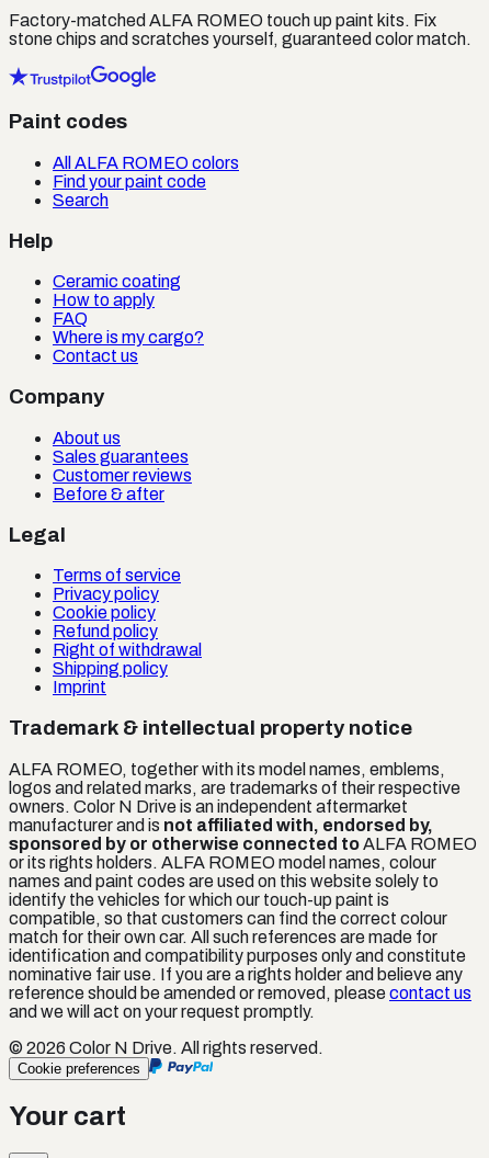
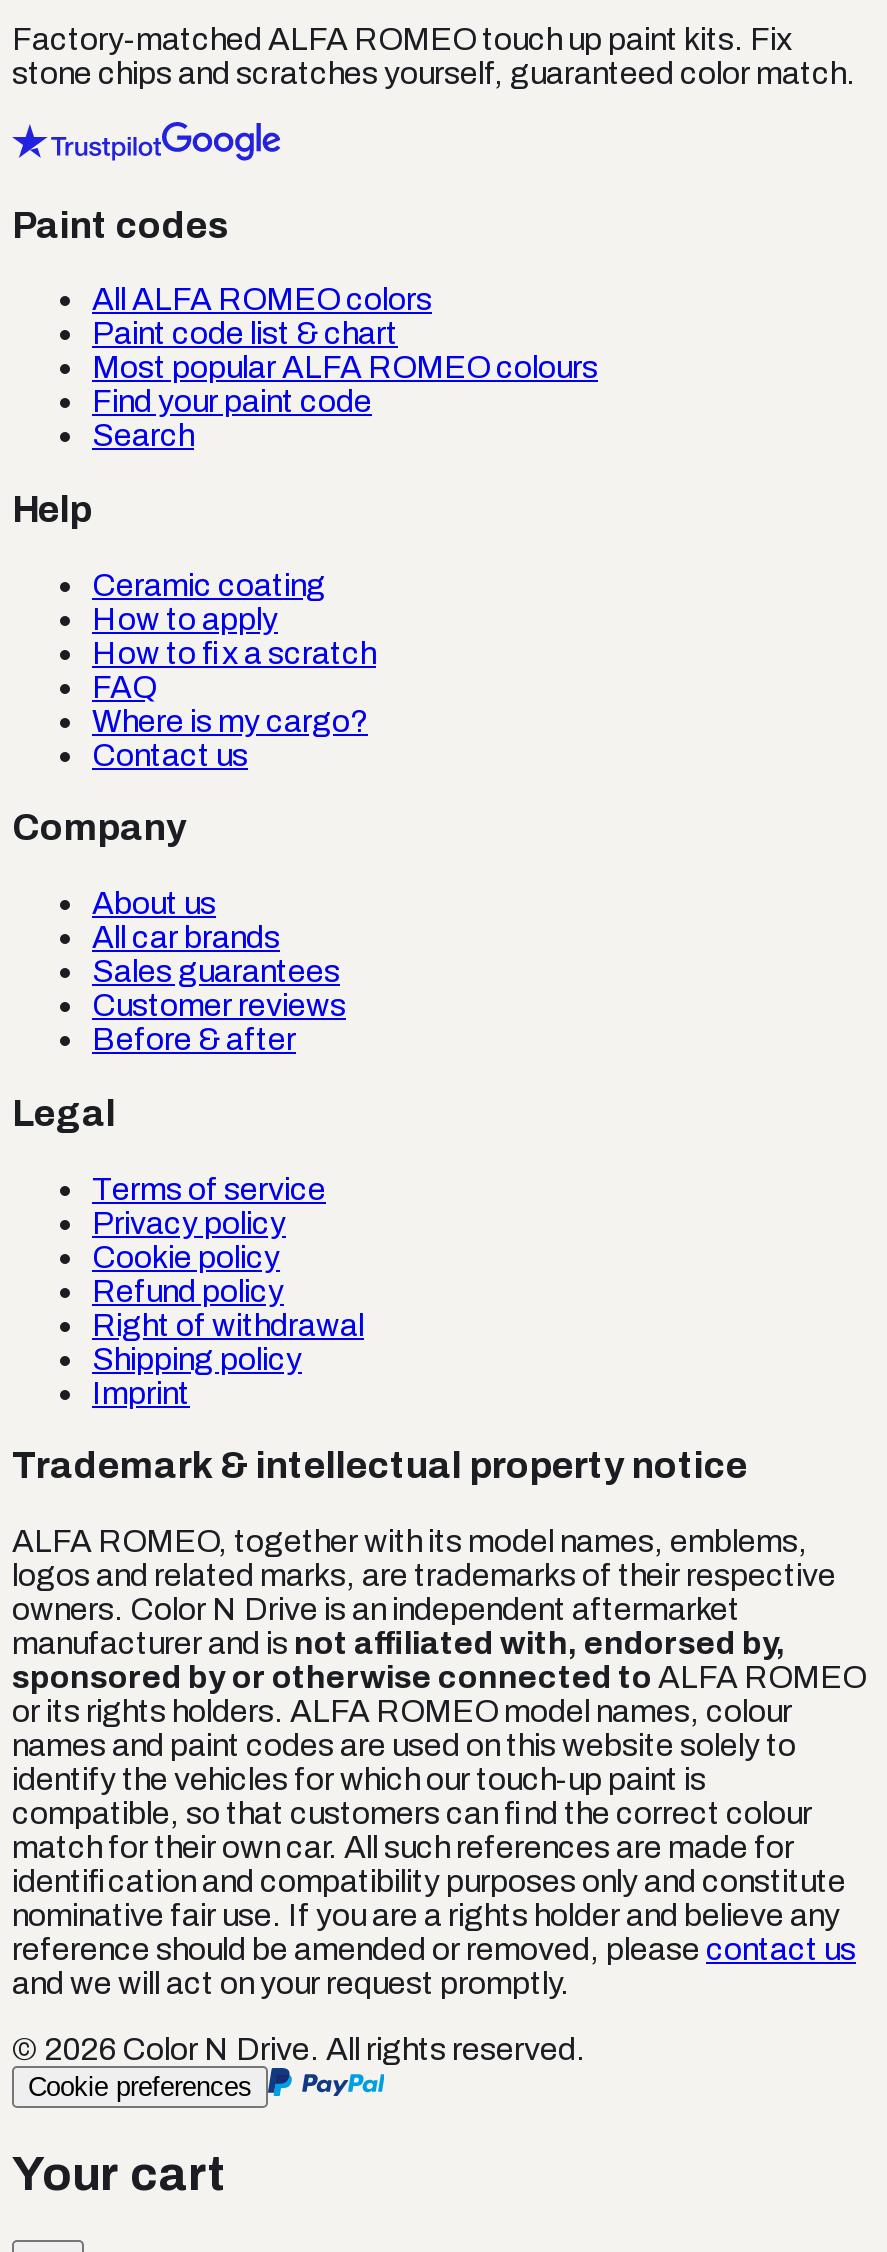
+ Paint code list & chart
+ Most popular ALFA ROMEO colours

+ How to fix a scratch

+ All car brands
